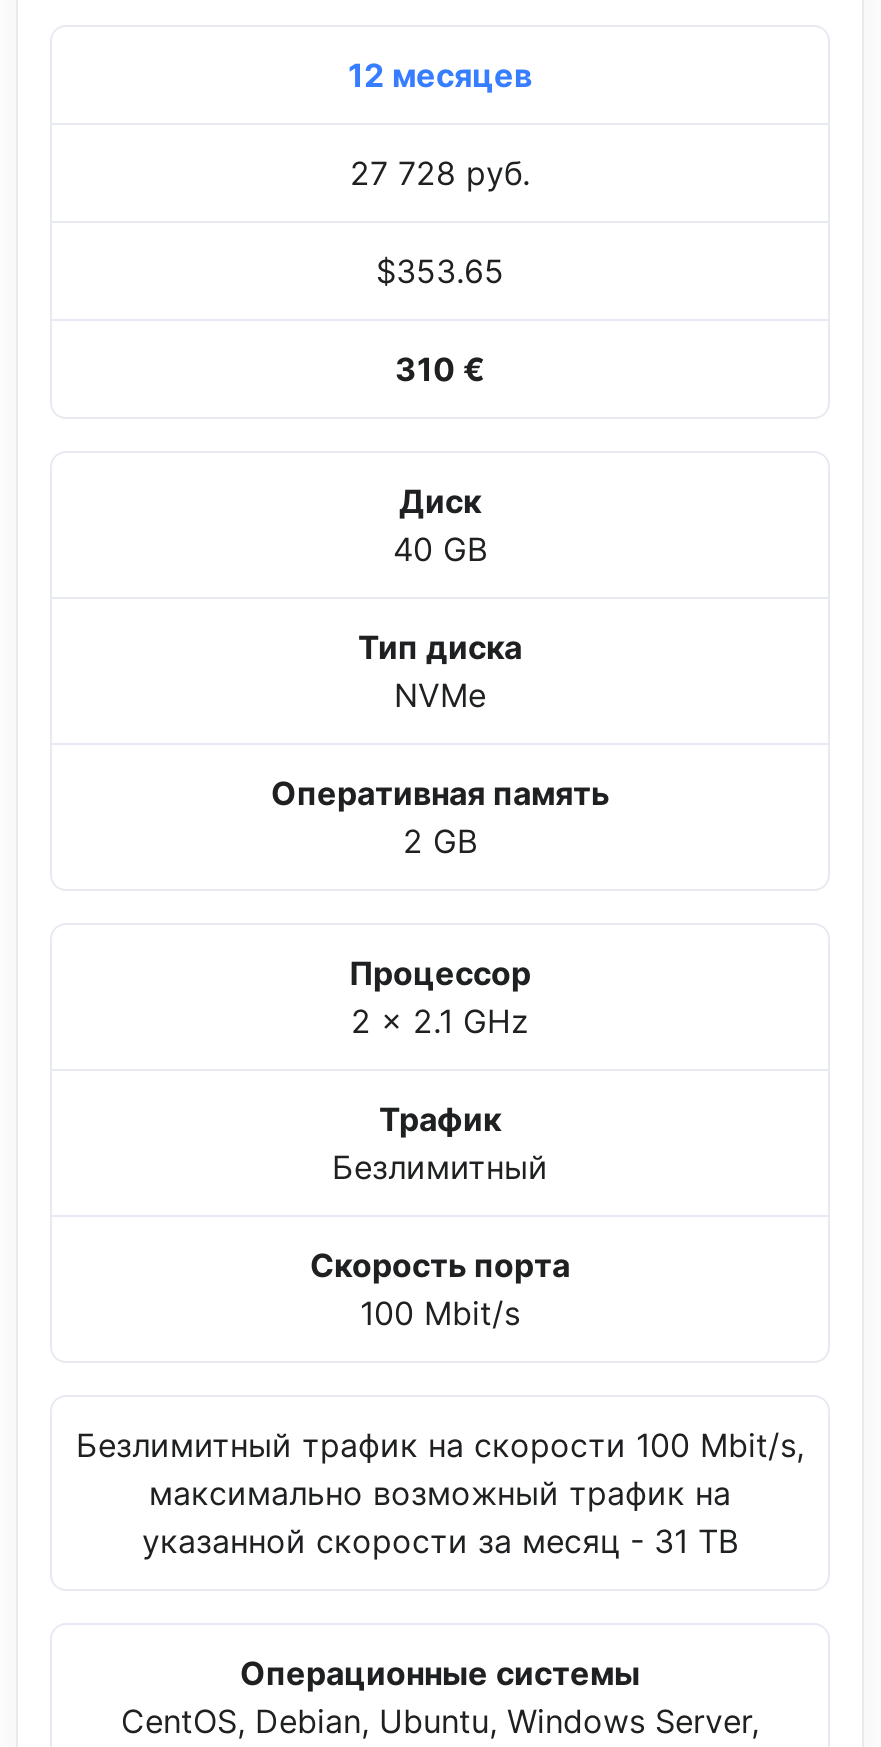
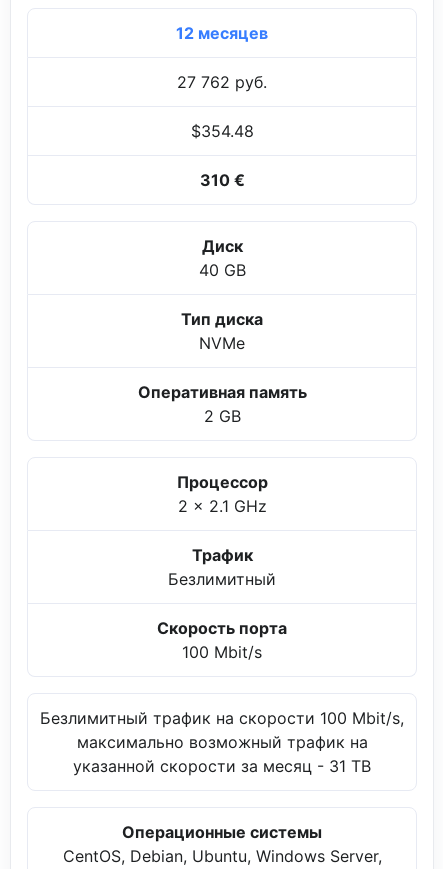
- 27 728 руб.
+ 27 762 руб.

- $353.65
+ $354.48
